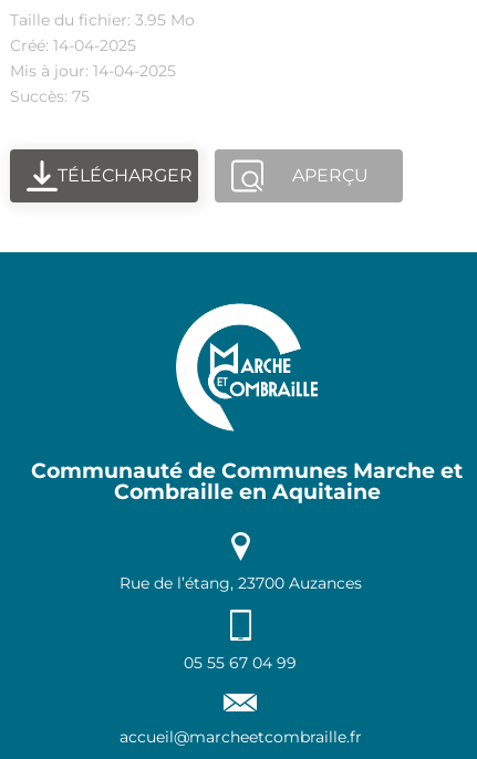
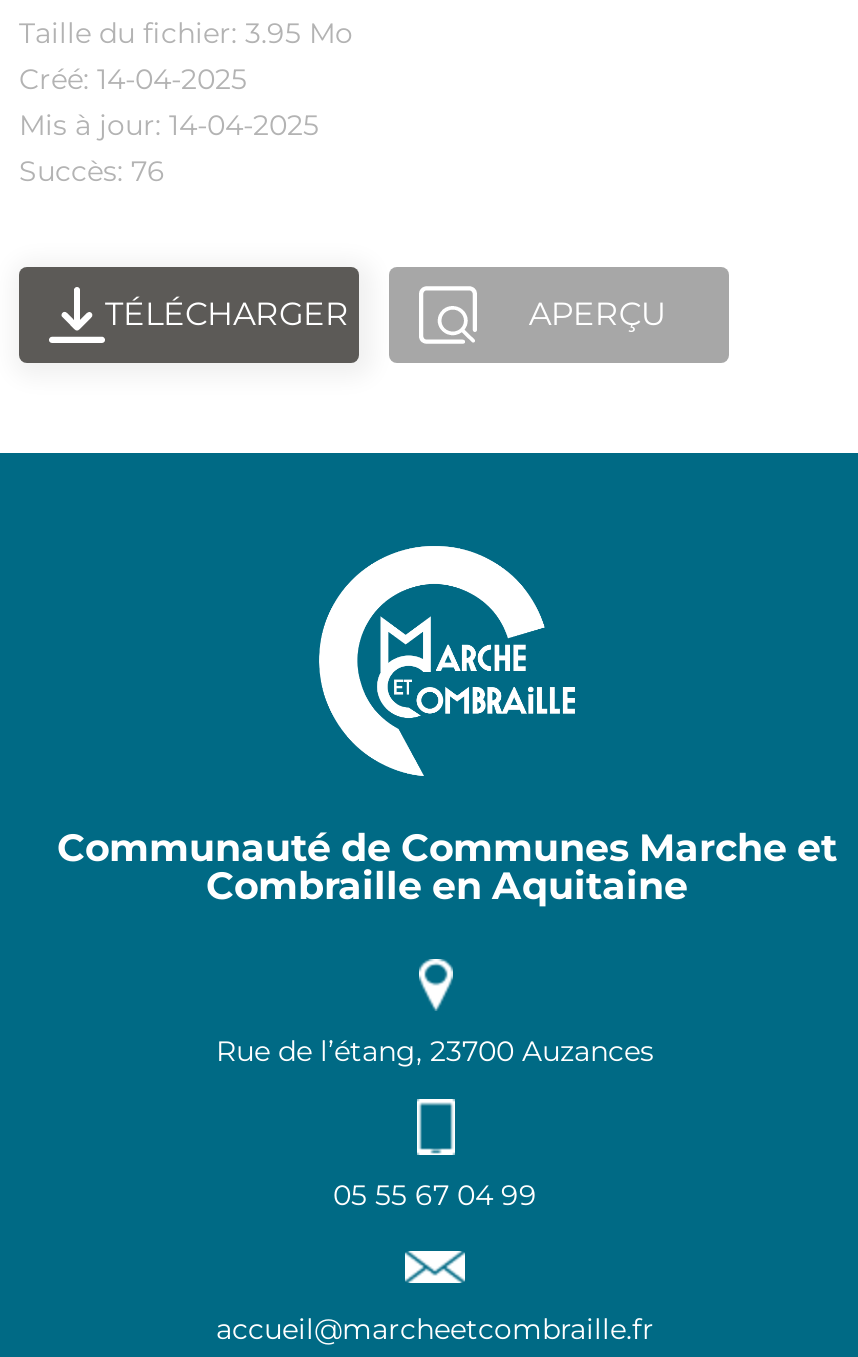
- Succès: 75
+ Succès: 76
